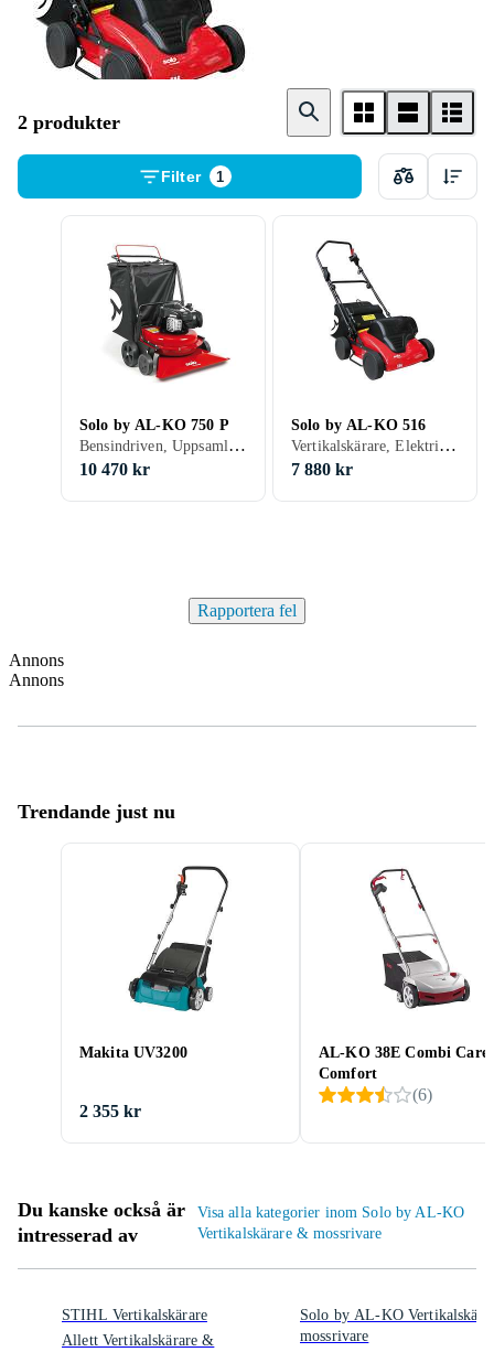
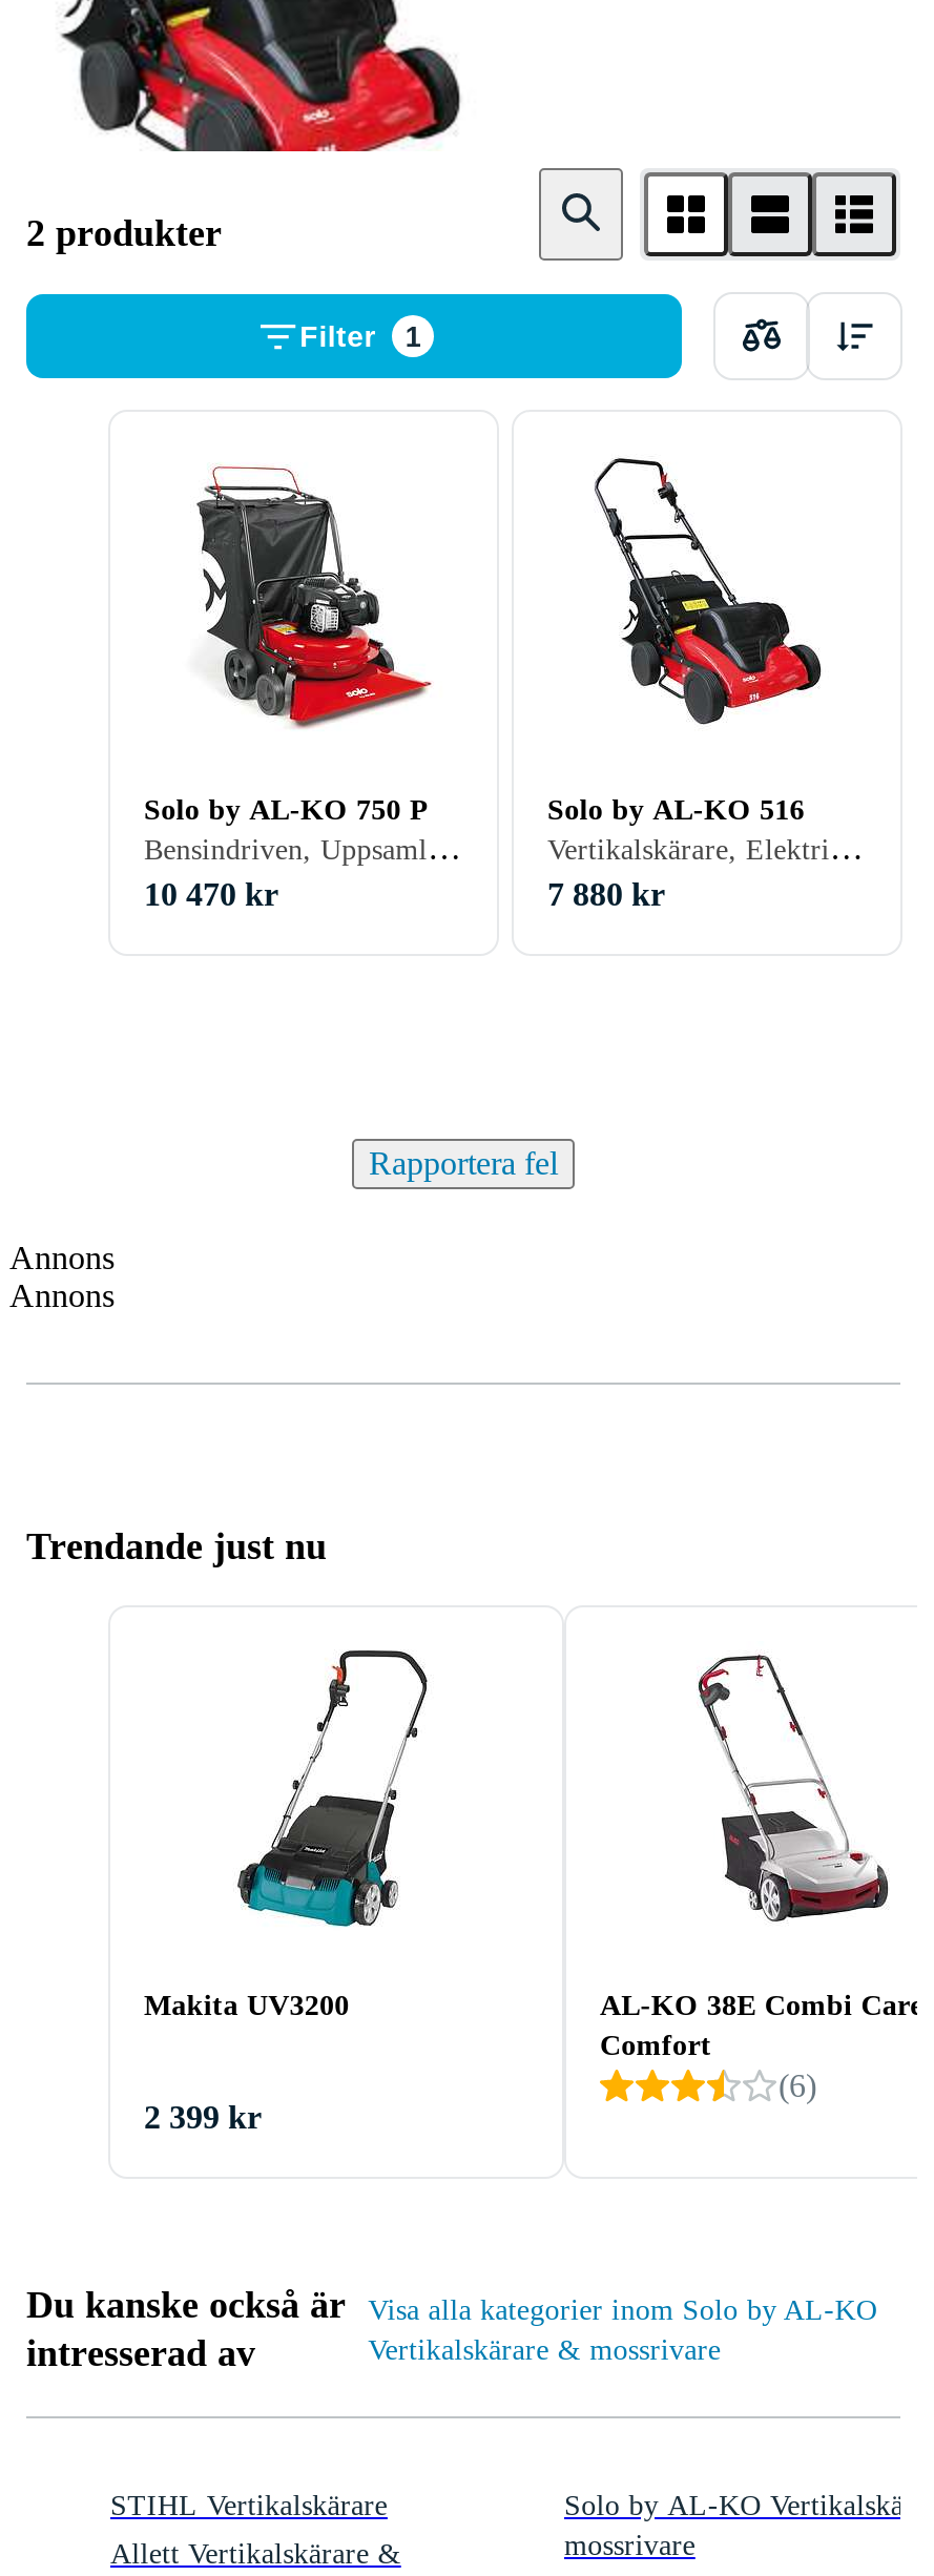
- 2 355 kr
+ 2 399 kr
